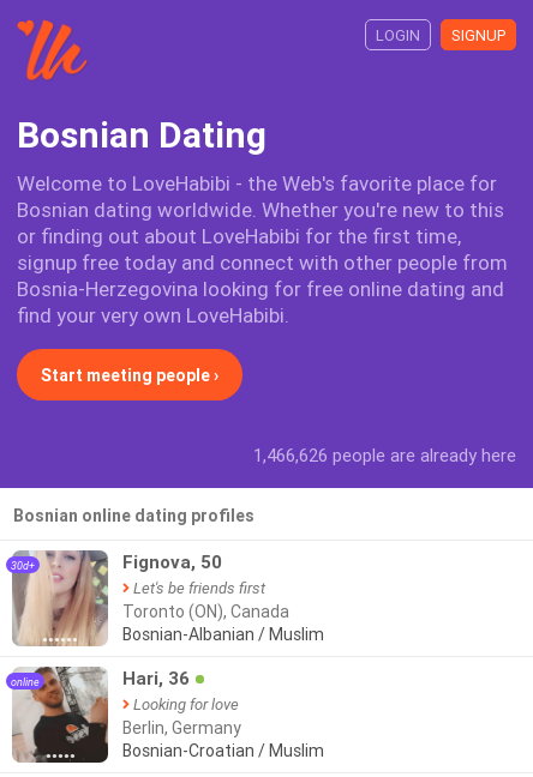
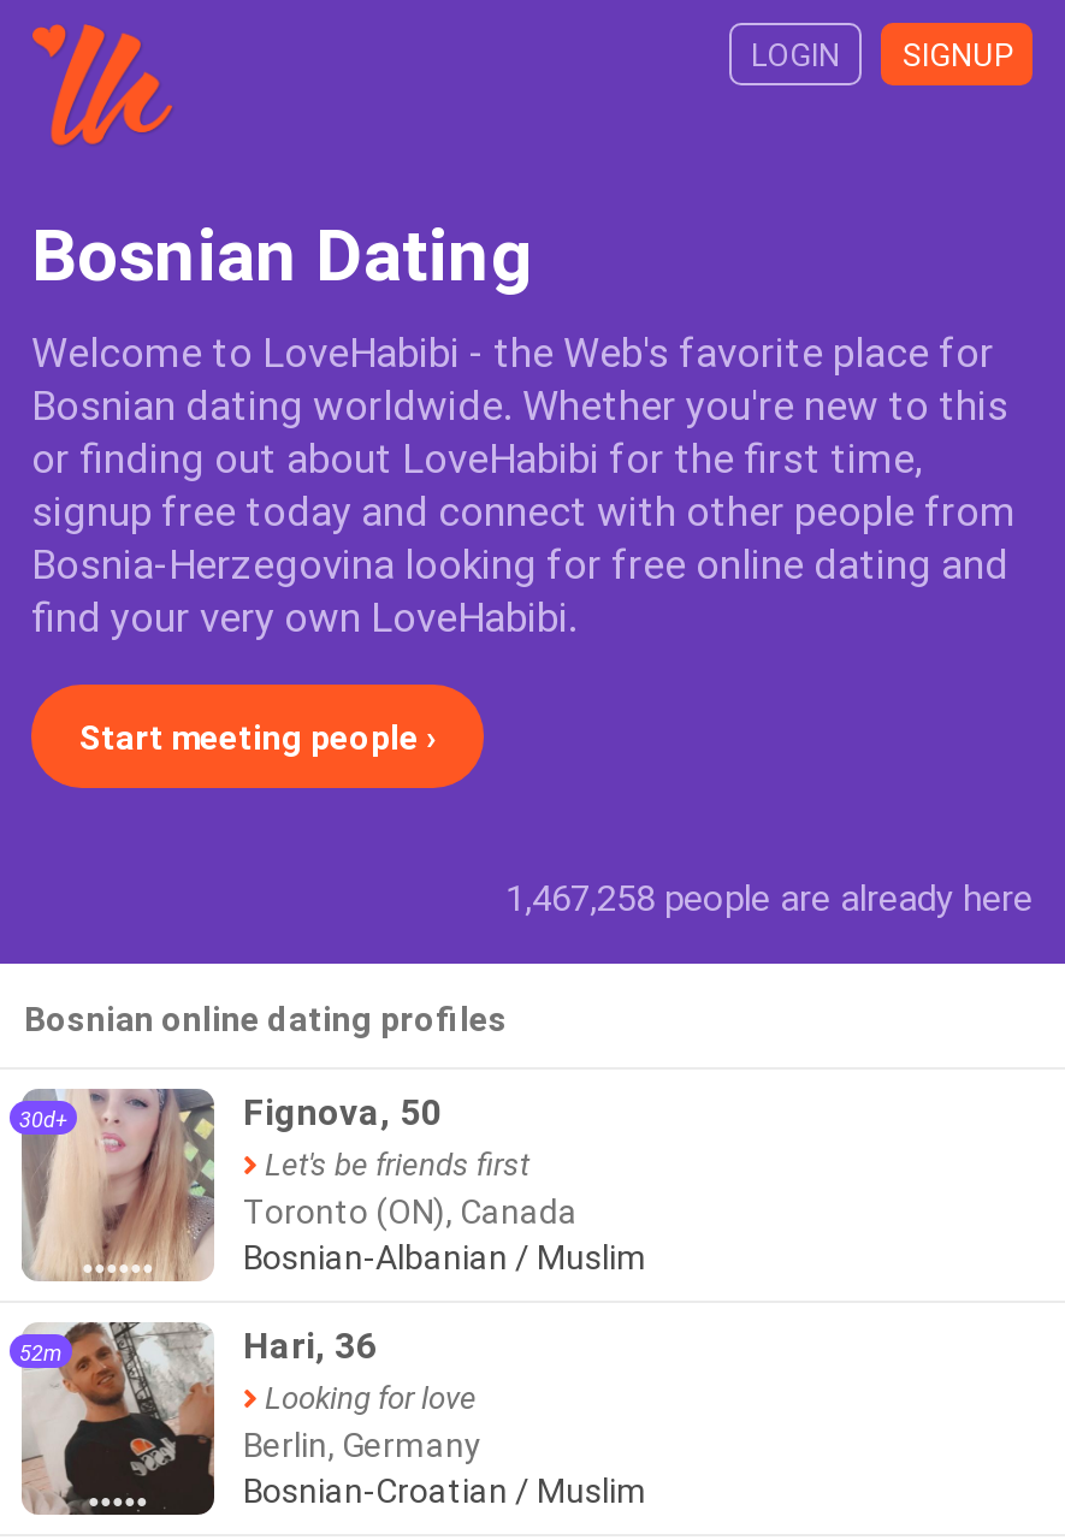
- 1,466,626 people are already here
+ 1,467,258 people are already here

- online
+ 52m
